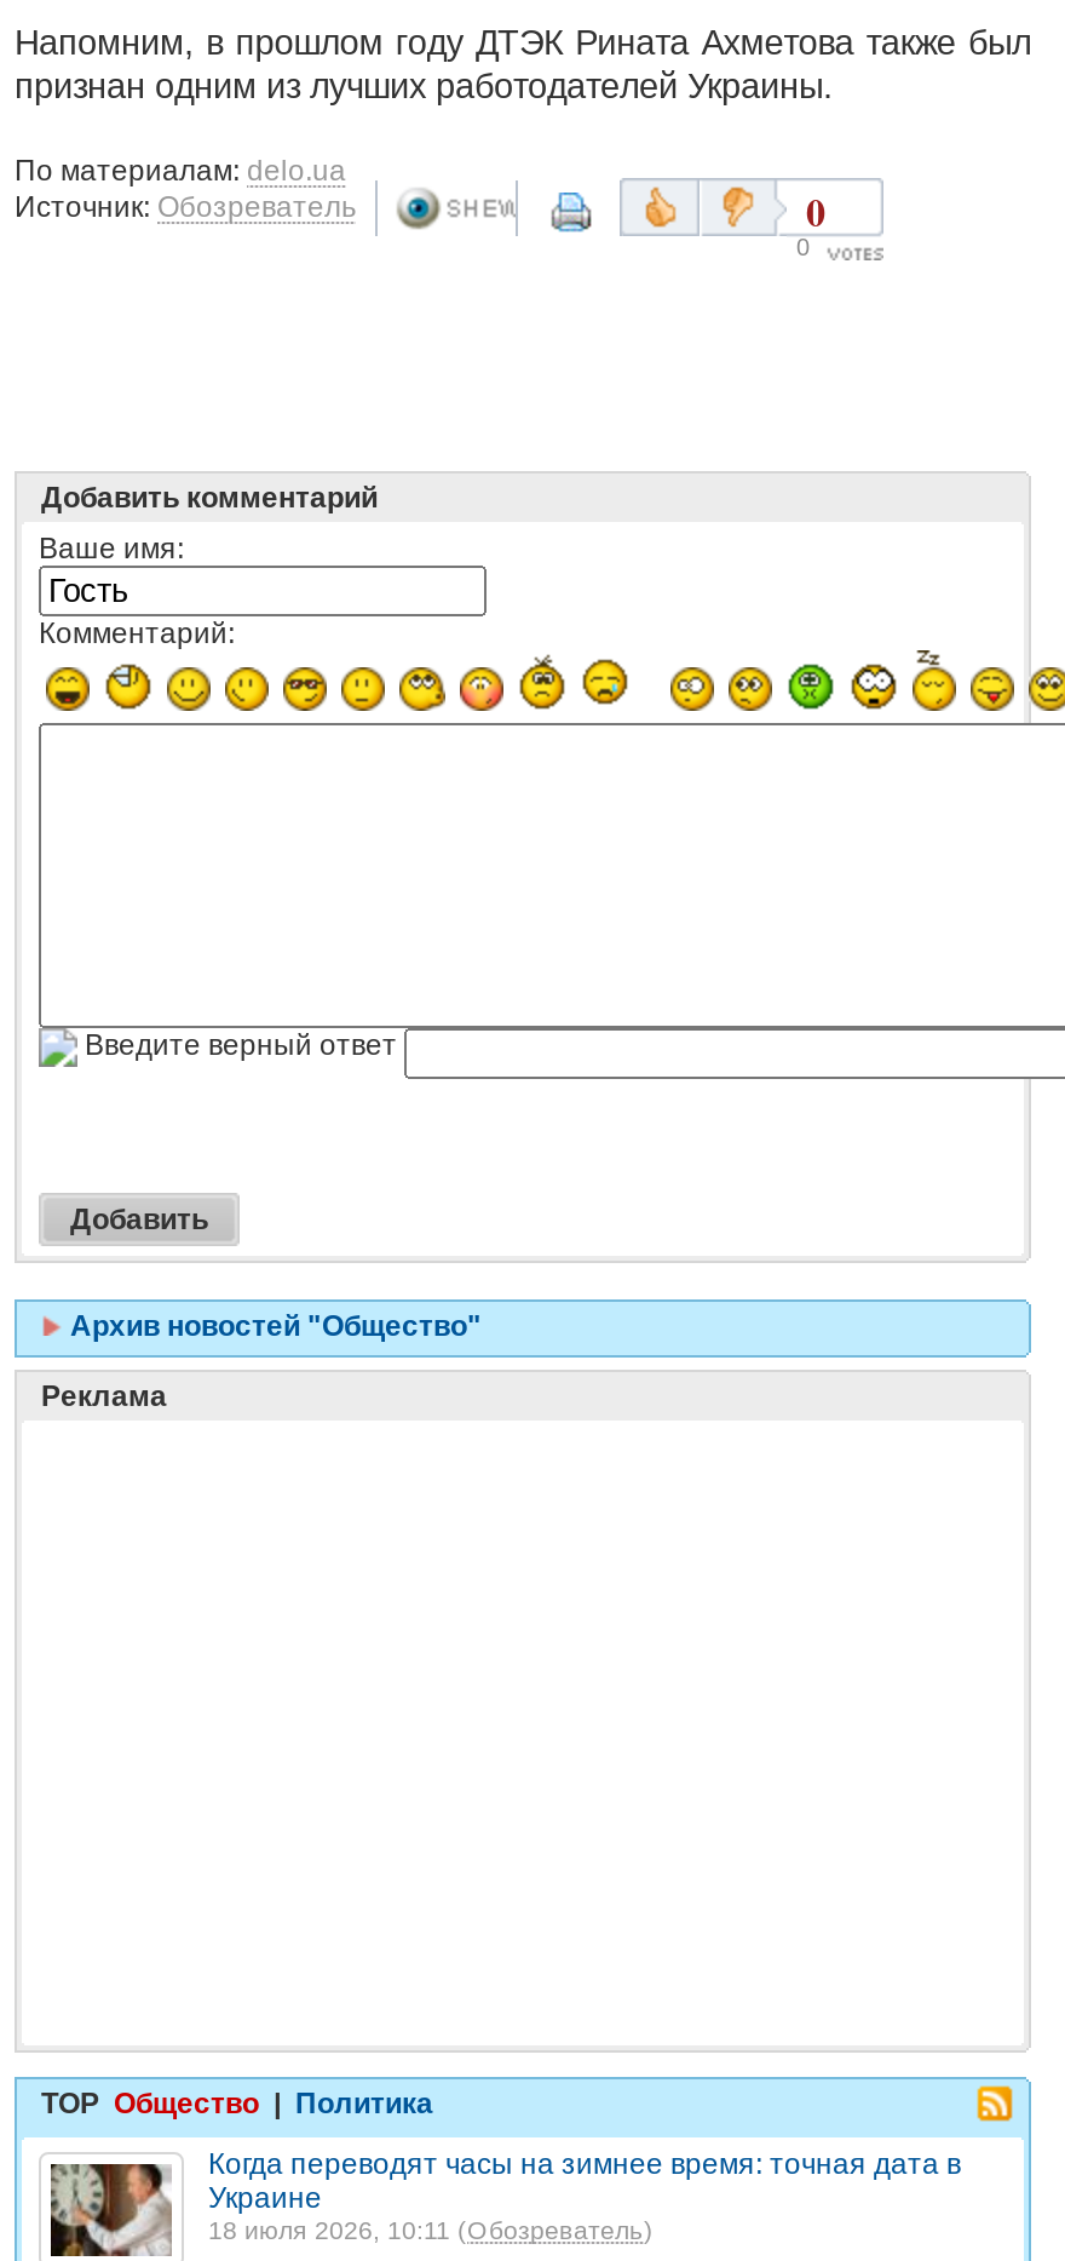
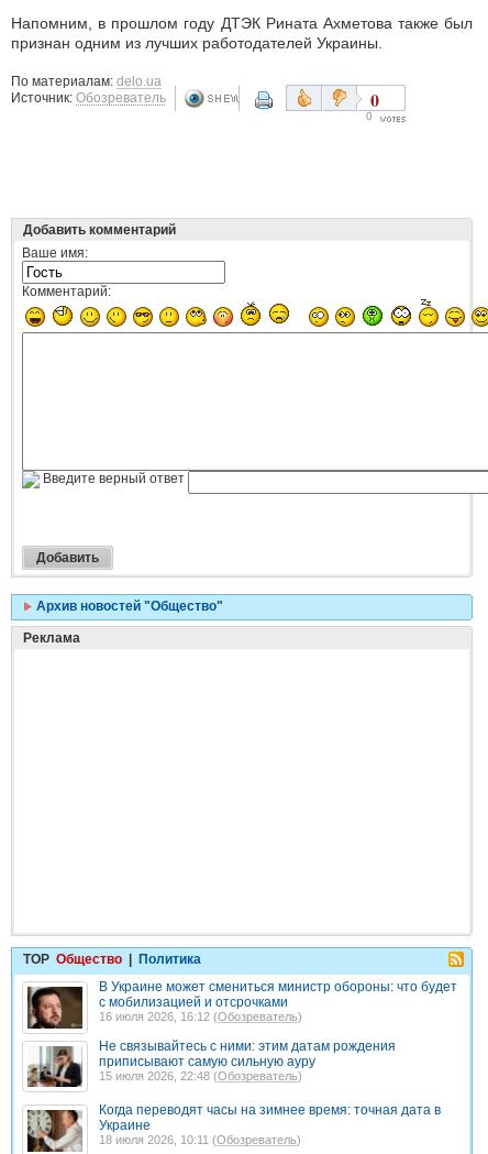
+ [image]

+ [image]
+ В Украине может смениться министр обороны: что будет
+ с мобилизацией и отсрочками
+ 16 июля 2026, 16:12 (Обозреватель)
+ Не связывайтесь с ними: этим датам рождения
+ приписывают самую сильную ауру
+ 15 июля 2026, 22:48 (Обозреватель)
